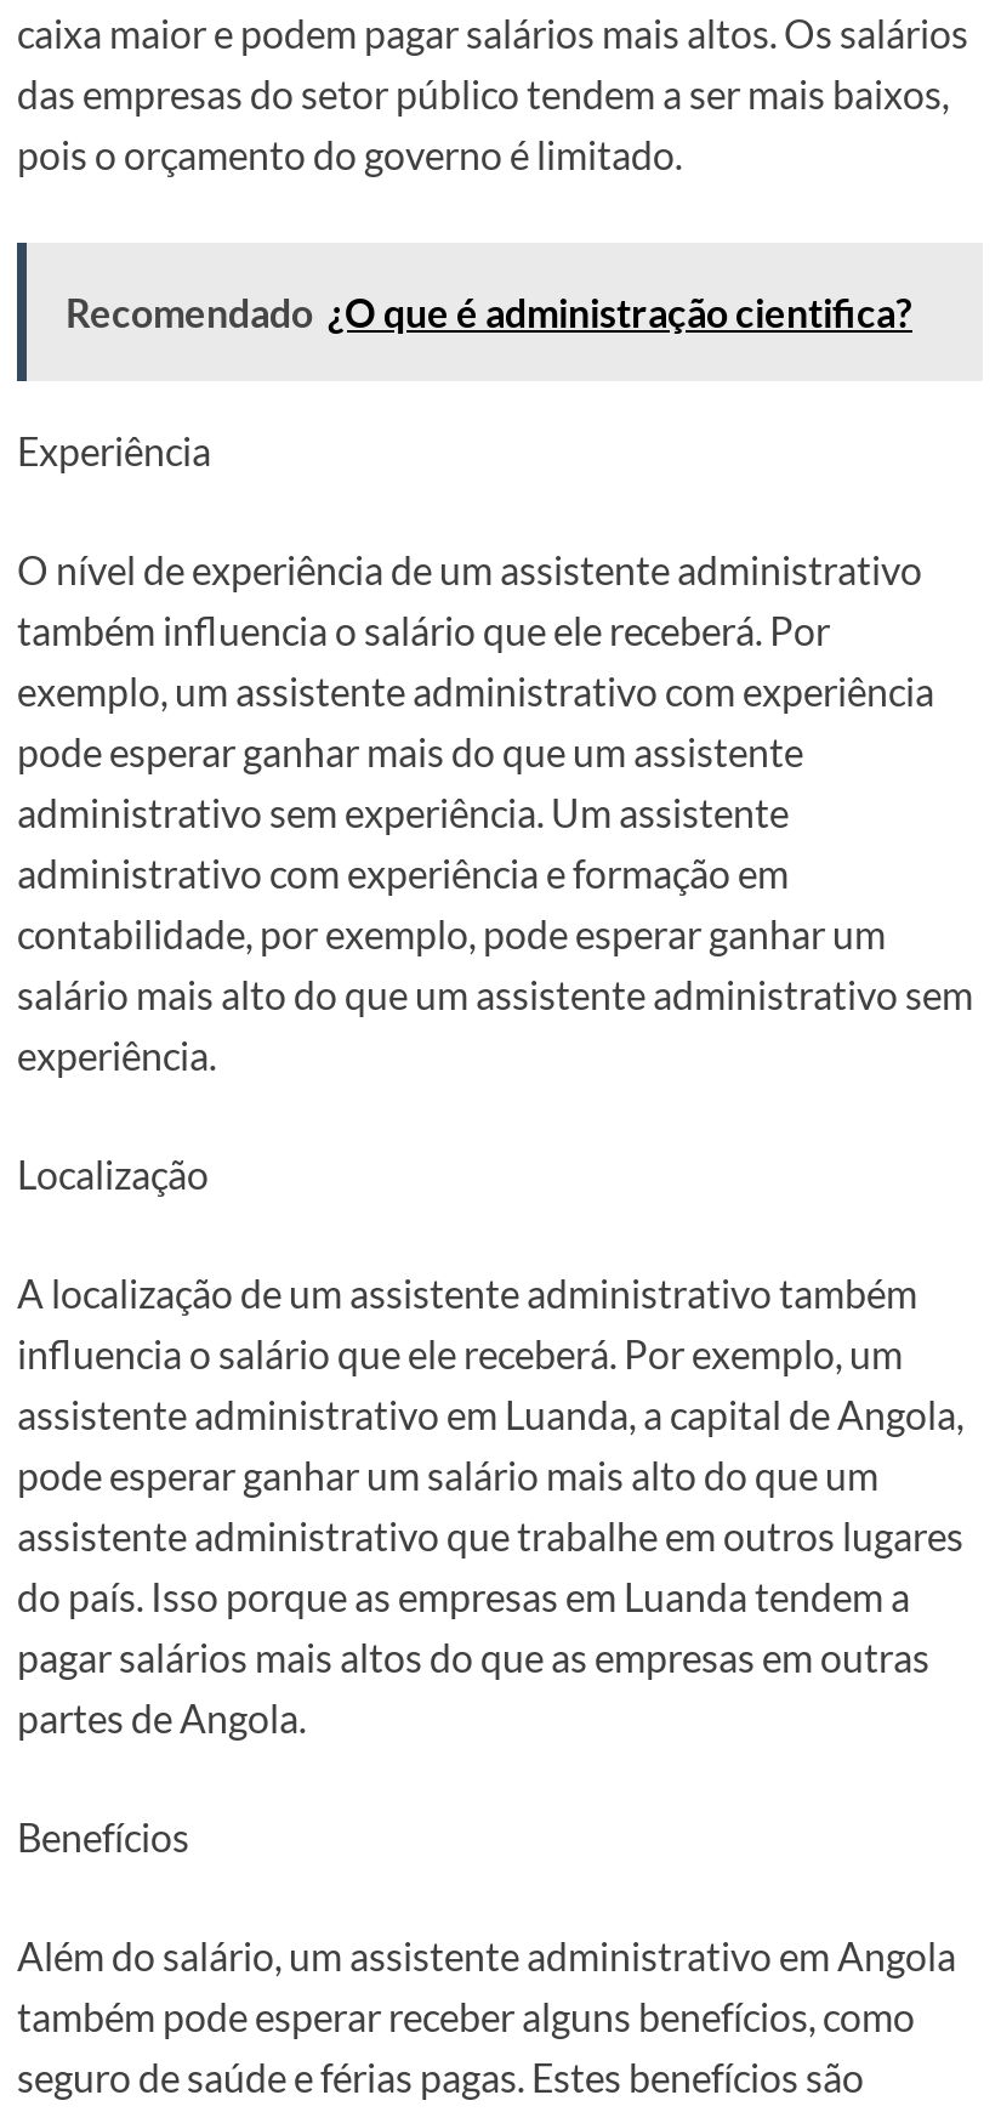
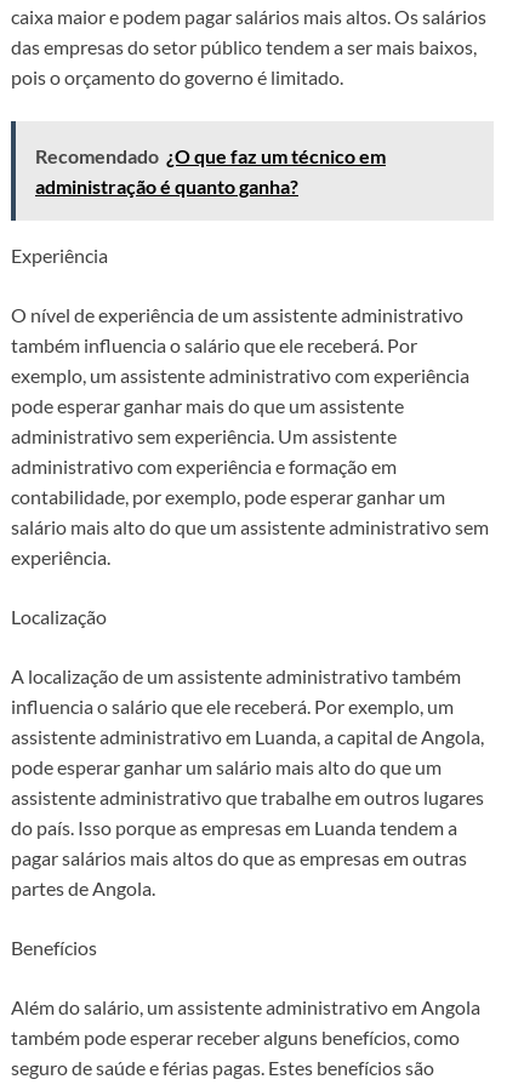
- Recomendado ¿O que é administração cientifica?
+ Recomendado ¿O que faz um técnico em
+ administração é quanto ganha?
